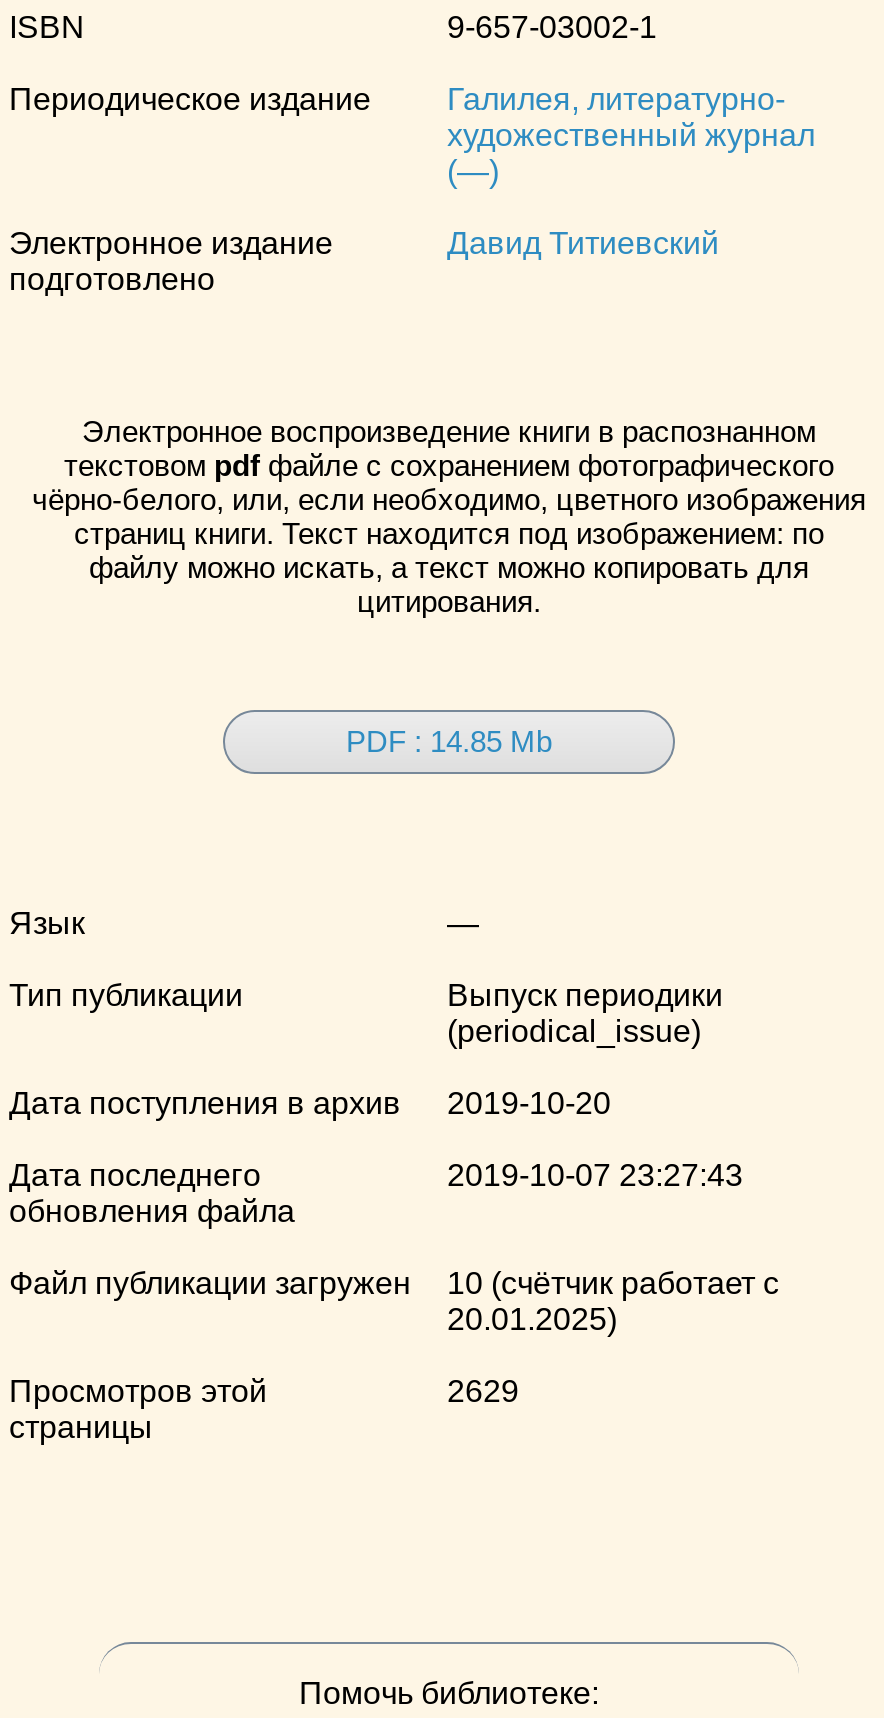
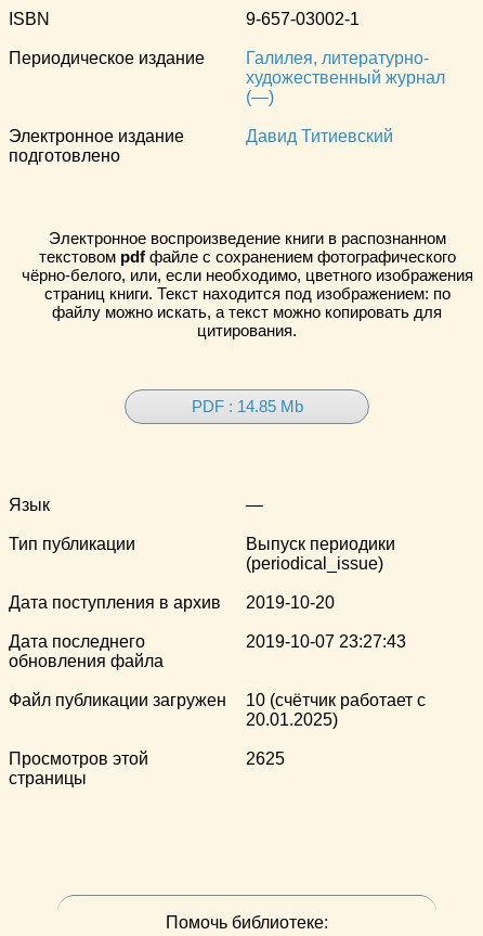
- 2629
+ 2625
